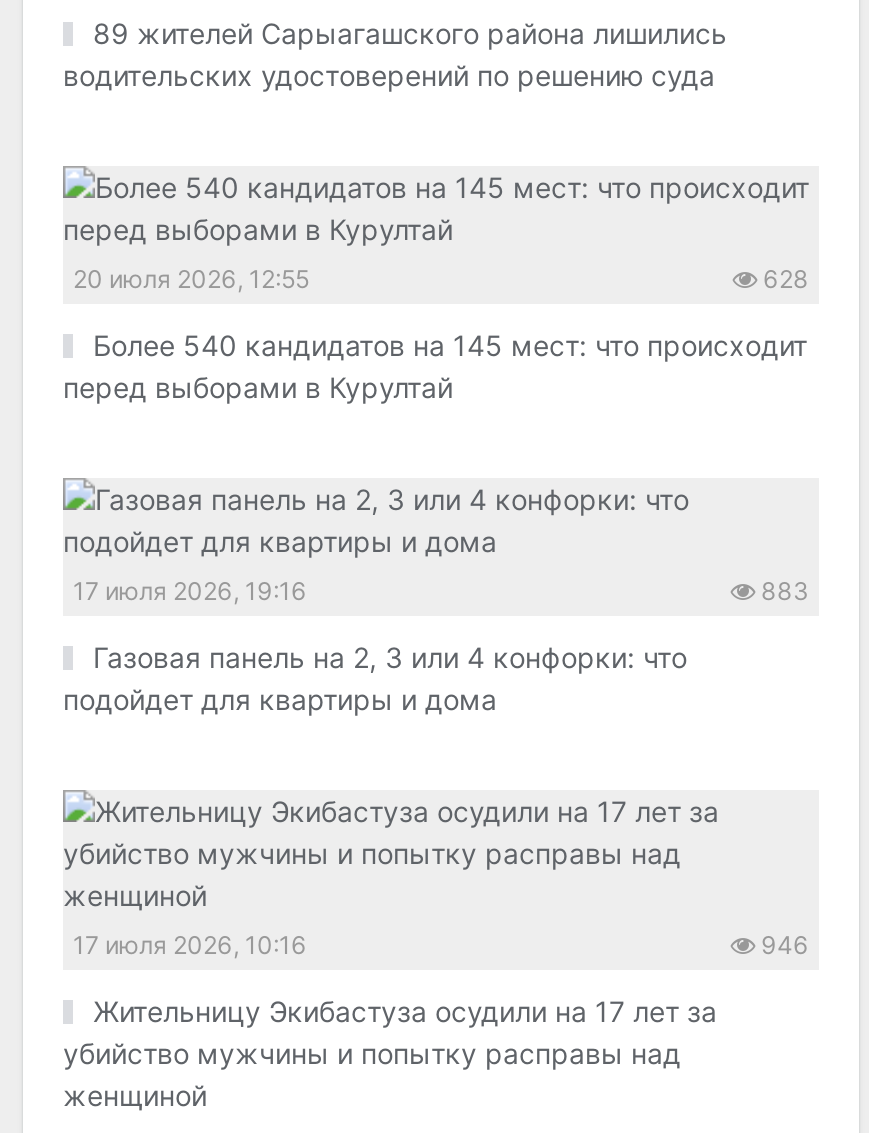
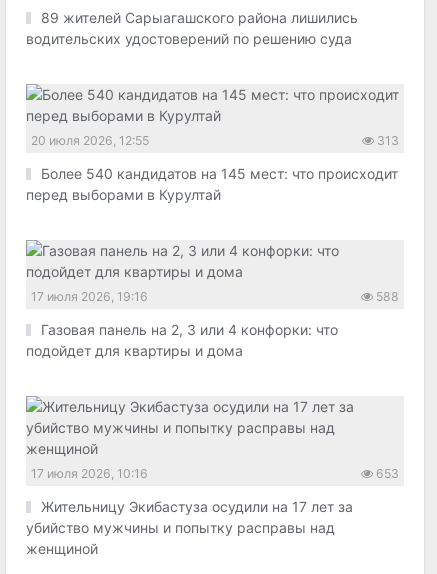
- 628
+ 313

- 883
+ 588

- 946
+ 653
